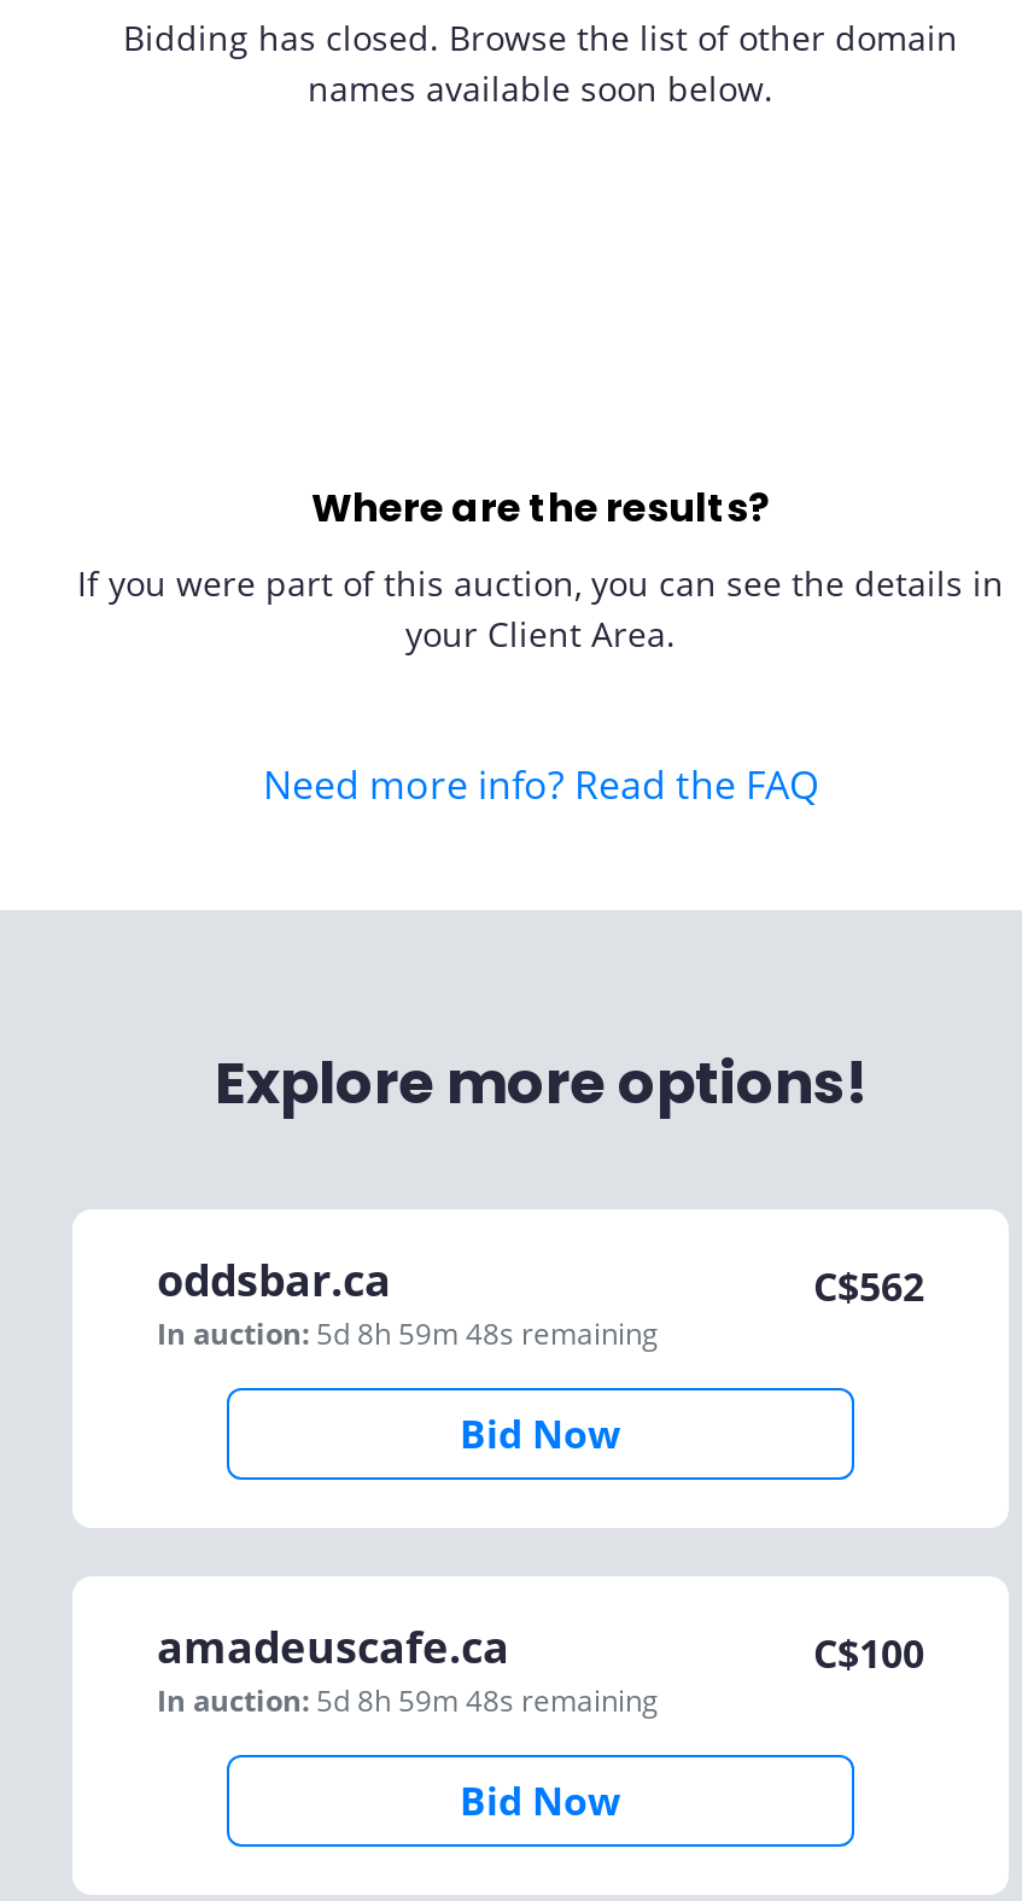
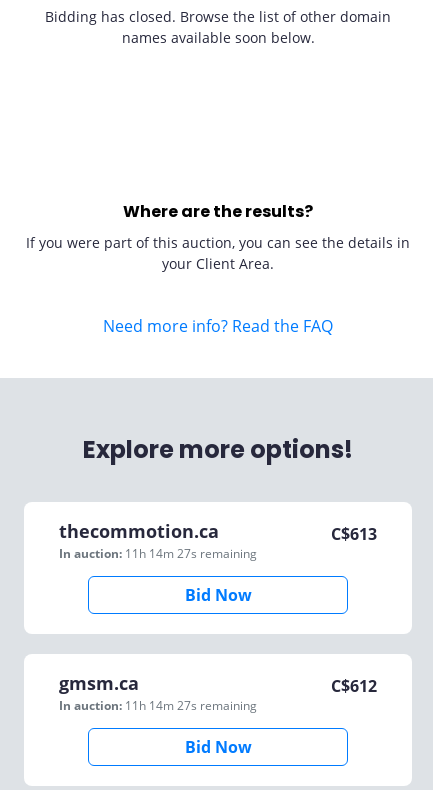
- oddsbar.ca
- In auction: 5d 8h 59m 48s remaining
+ thecommotion.ca
+ In auction: 11h 14m 27s remaining

- C$562
+ C$613

- amadeuscafe.ca
- In auction: 5d 8h 59m 48s remaining
+ gmsm.ca
+ In auction: 11h 14m 27s remaining

- C$100
+ C$612
